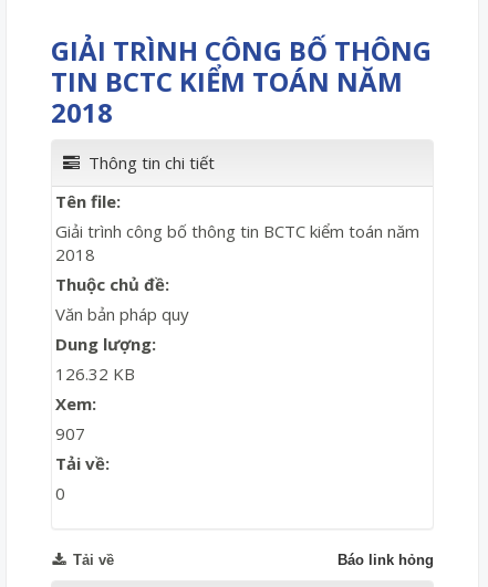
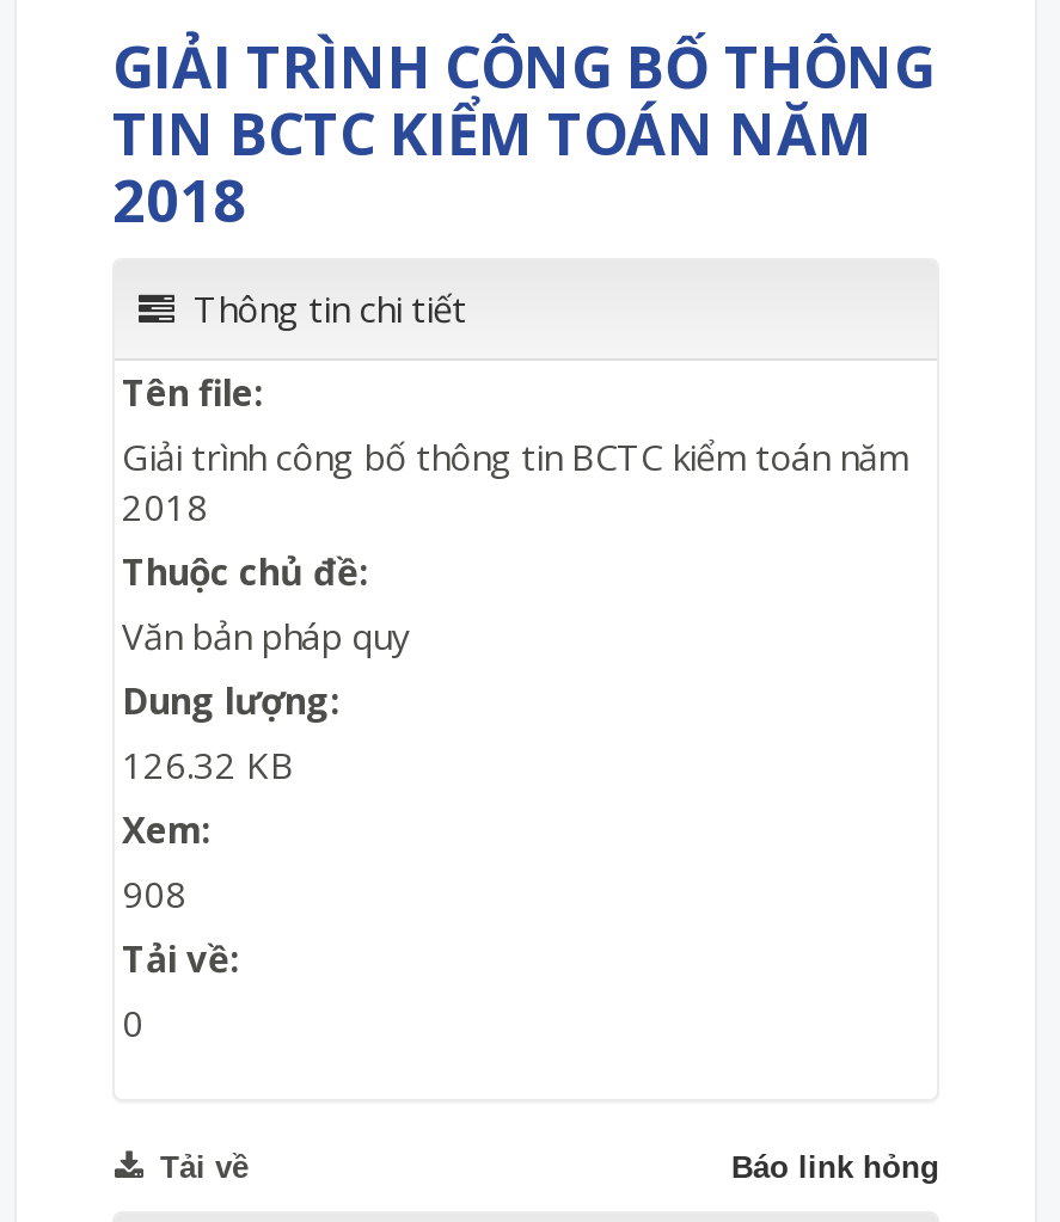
- 907
+ 908
